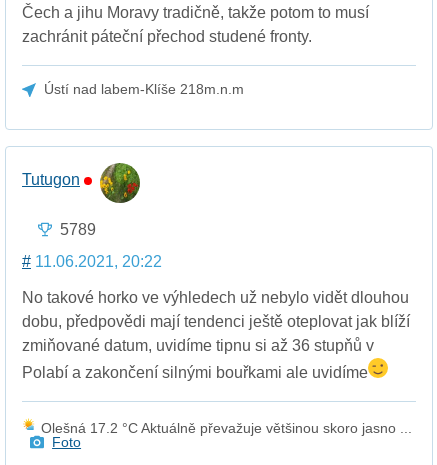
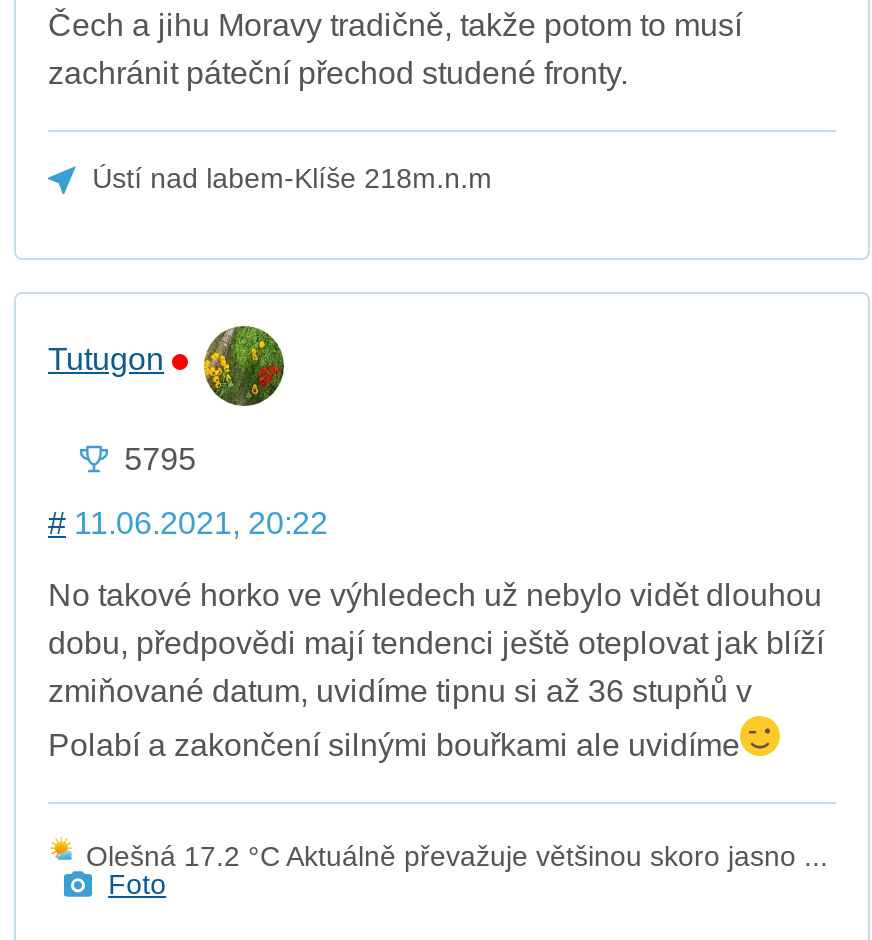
- 5789
+ 5795
